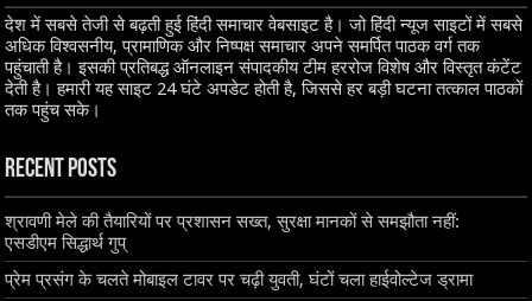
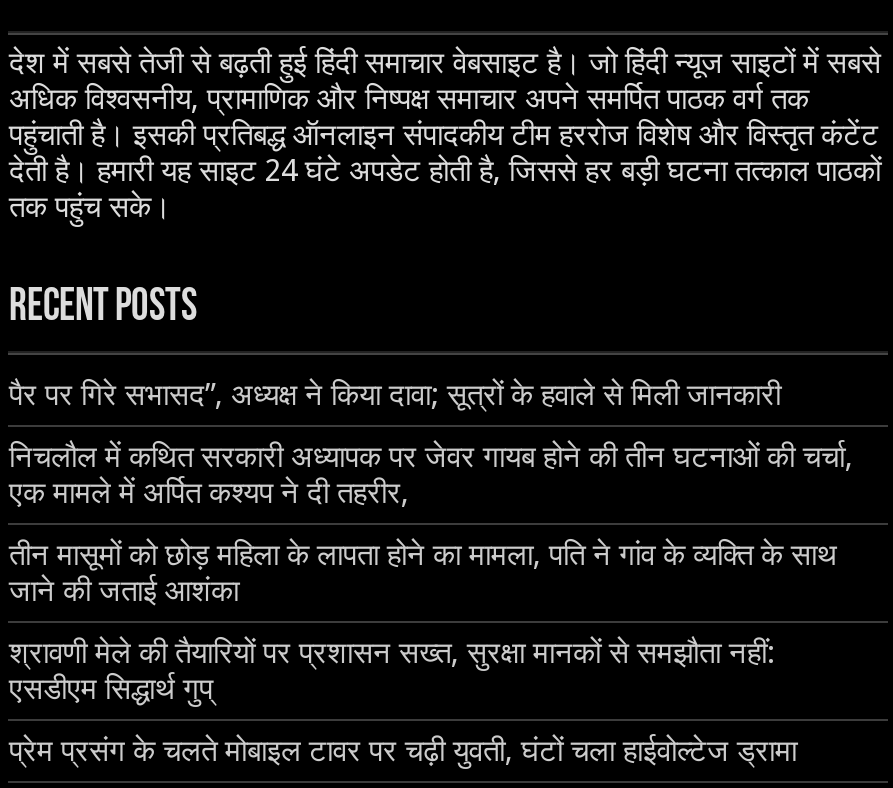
+ पैर पर गिरे सभासद”, अध्यक्ष ने किया दावा; सूत्रों के हवाले से मिली जानकारी
+ निचलौल में कथित सरकारी अध्यापक पर जेवर गायब होने की तीन घटनाओं की चर्चा,
+ एक मामले में अर्पित कश्यप ने दी तहरीर,
+ तीन मासूमों को छोड़ महिला के लापता होने का मामला, पति ने गांव के व्यक्ति के साथ
+ जाने की जताई आशंका
